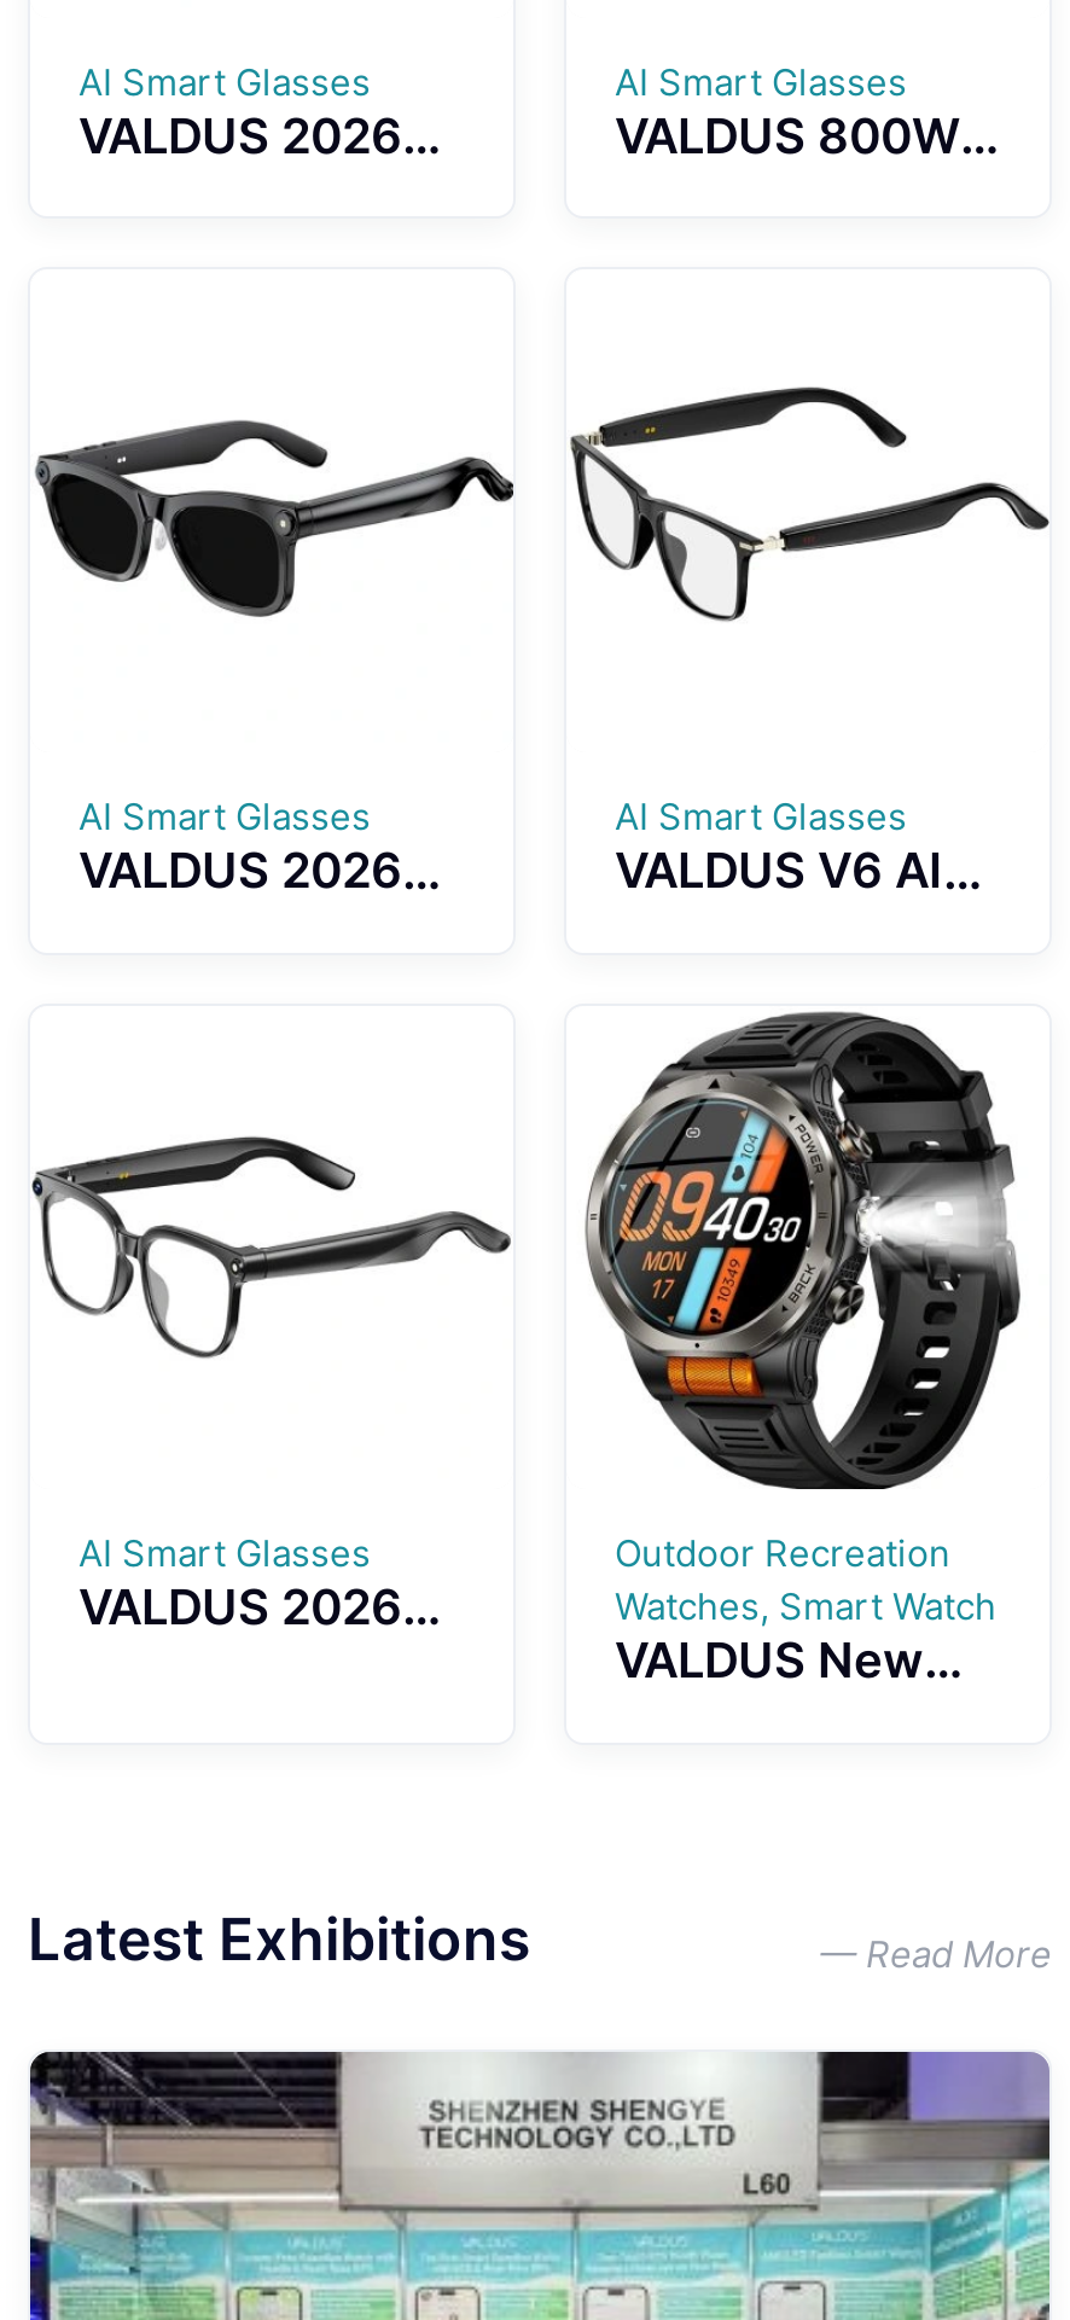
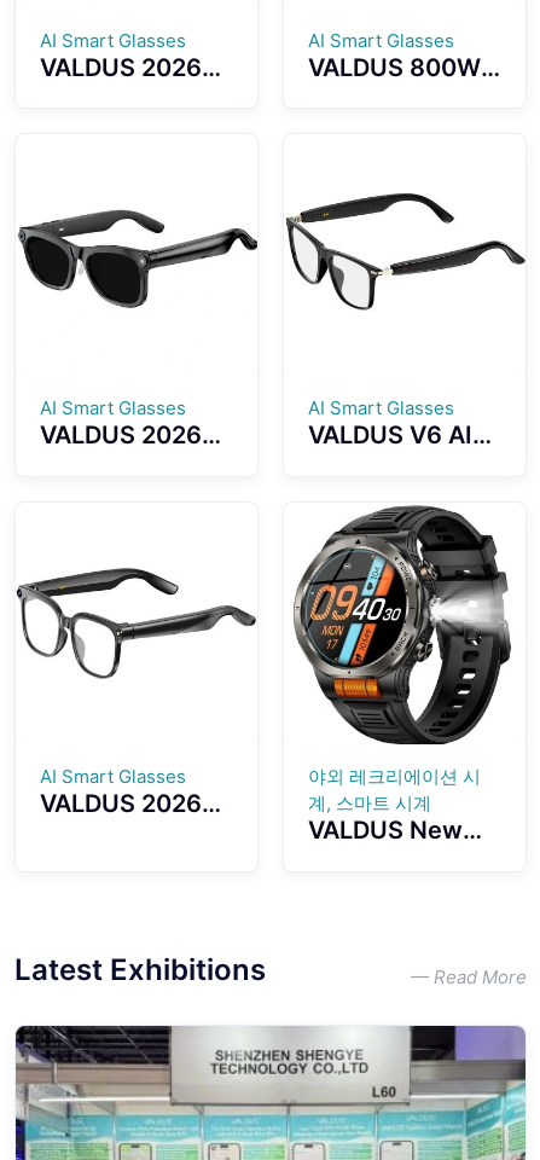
- Outdoor Recreation
- Watches, Smart Watch
+ 야외 레크리에이션 시
+ 계, 스마트 시계
